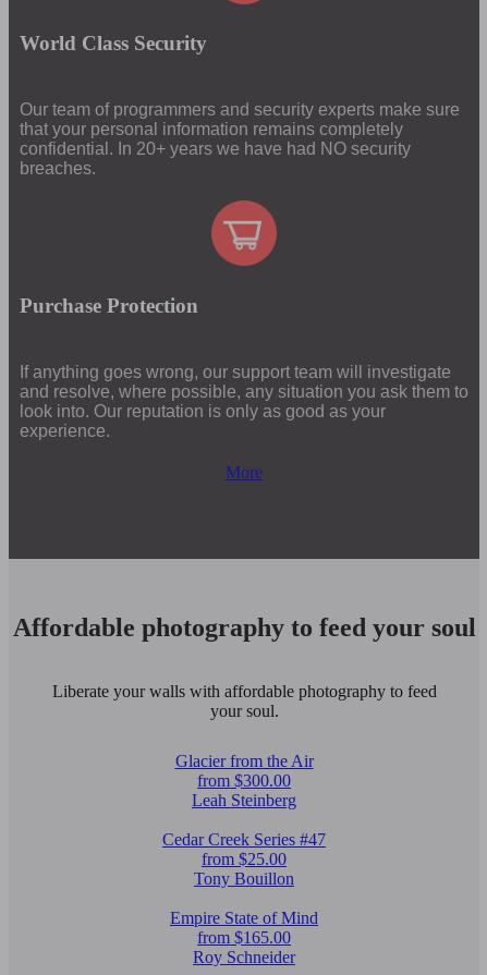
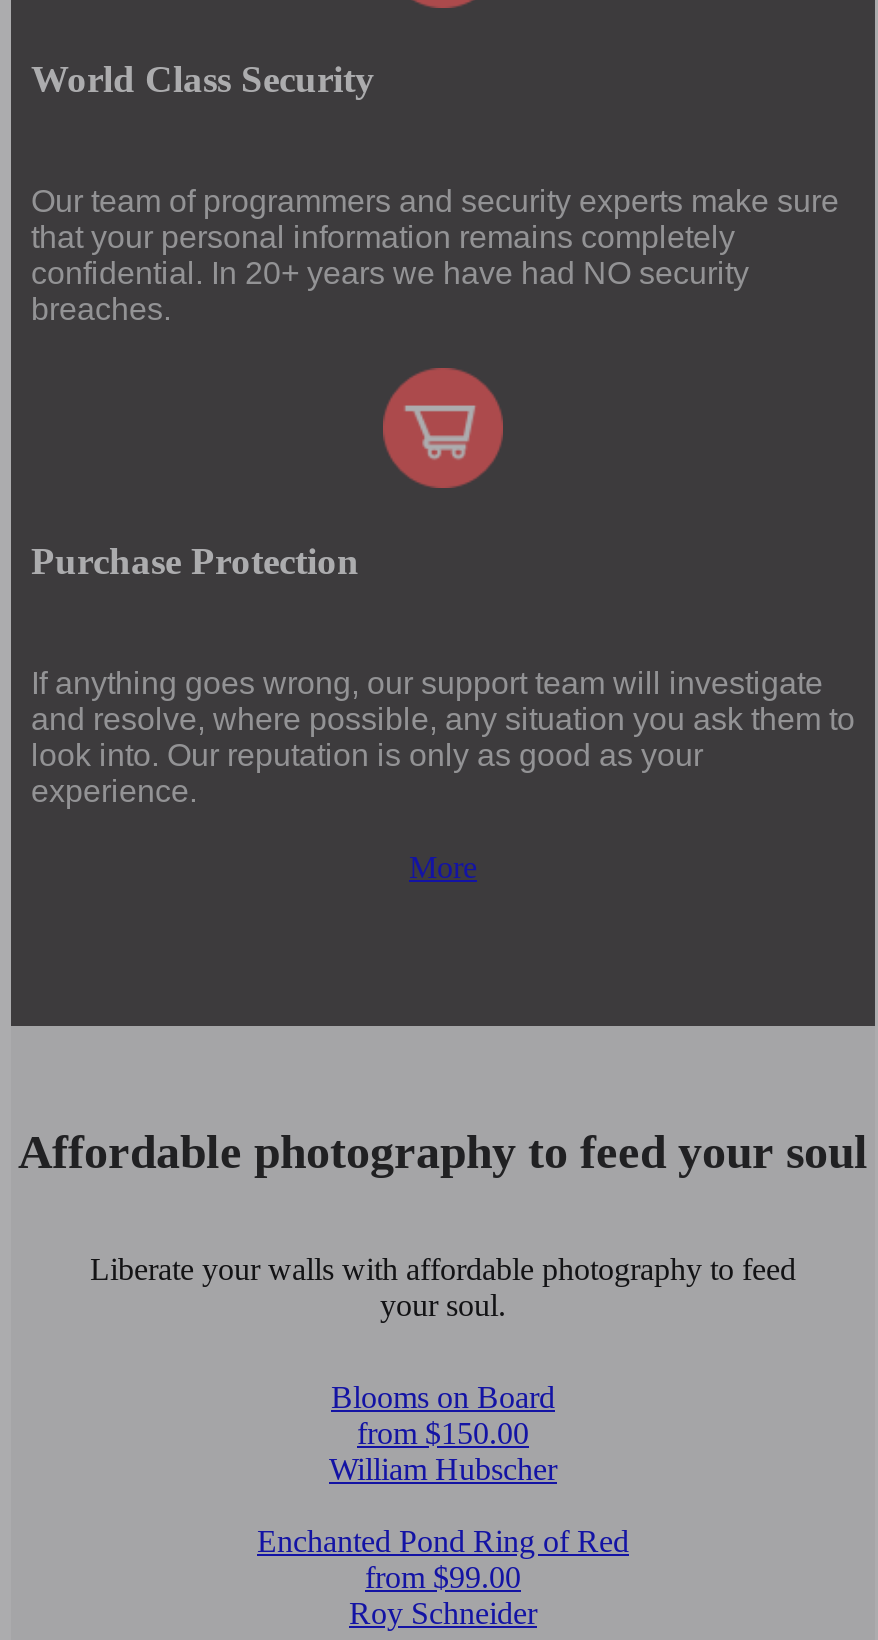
- Glacier from the Air
- from $300.00
- Leah Steinberg
- Cedar Creek Series #47
- from $25.00
- Tony Bouillon
- Empire State of Mind
- from $165.00
+ Blooms on Board
+ from $150.00
+ William Hubscher
+ Enchanted Pond Ring of Red
+ from $99.00
